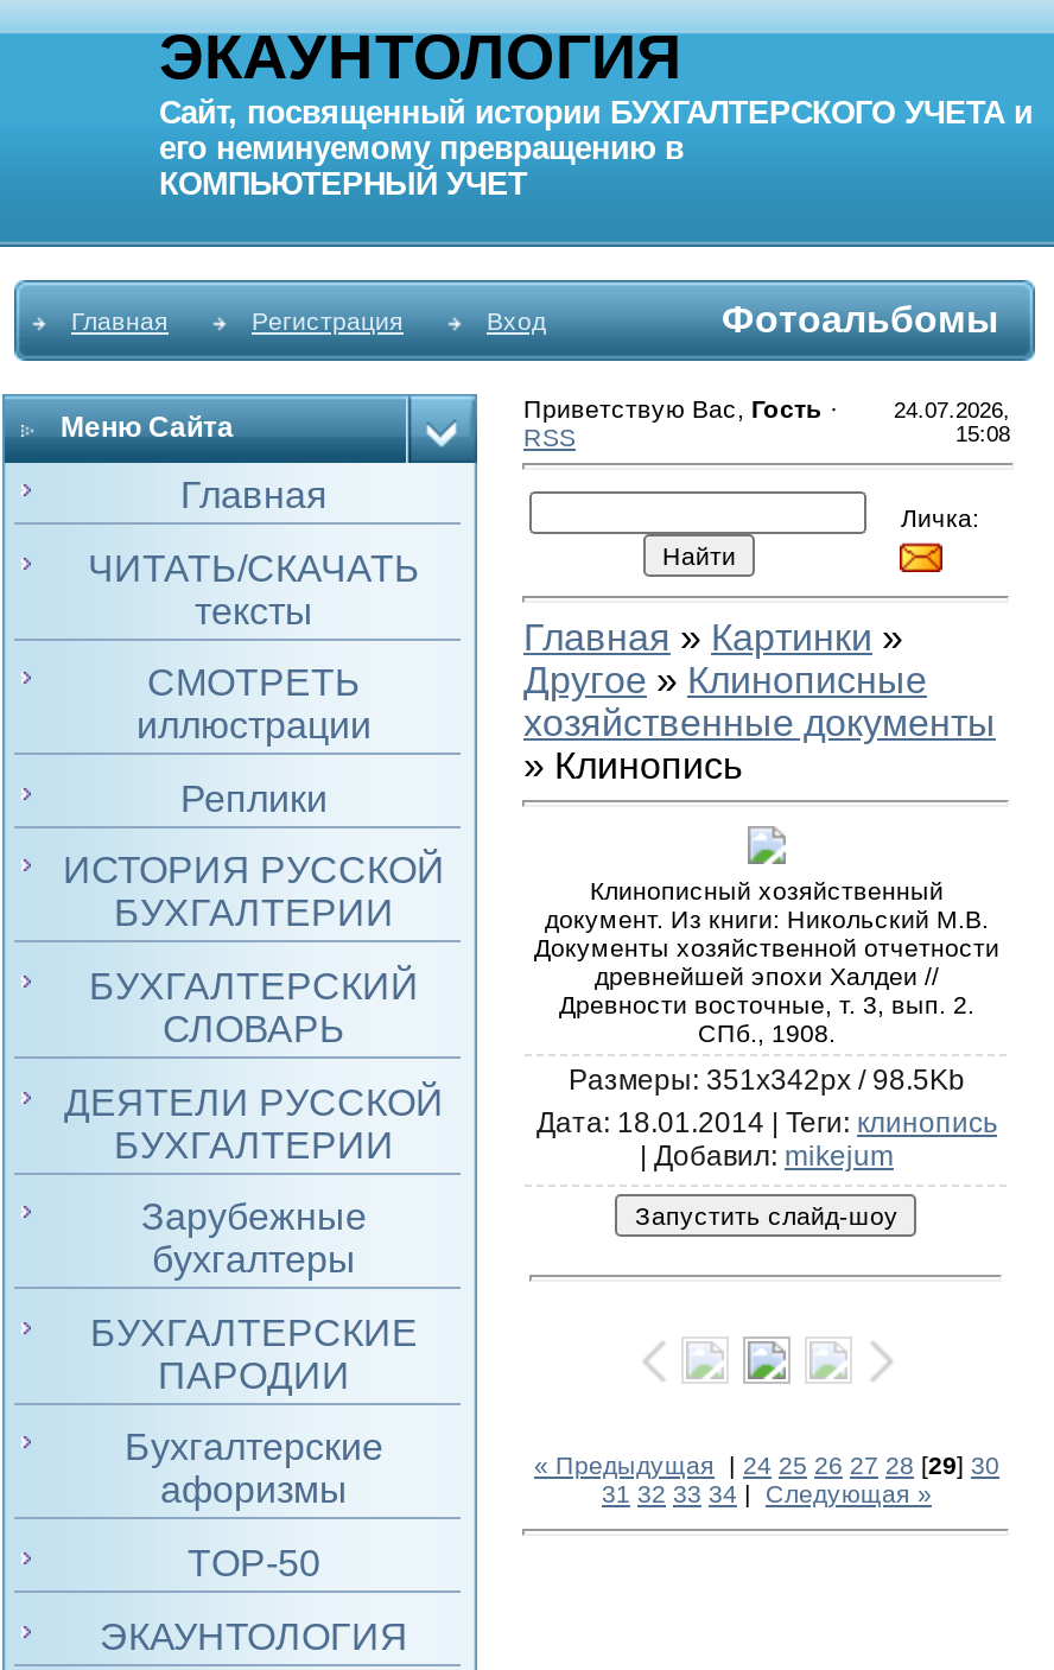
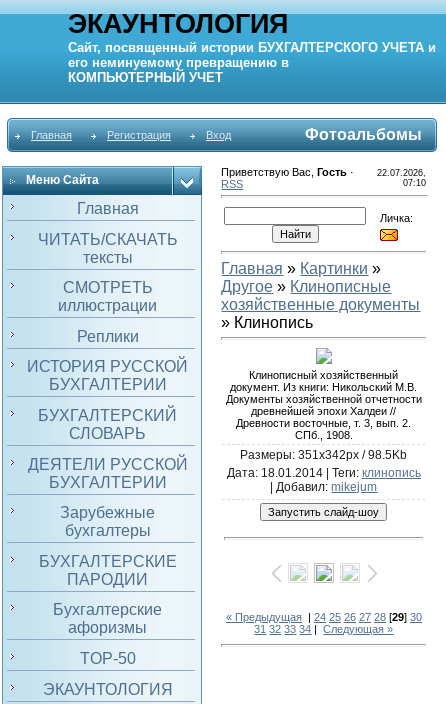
- 24.07.2026,
+ 22.07.2026,

- 15:08
+ 07:10
